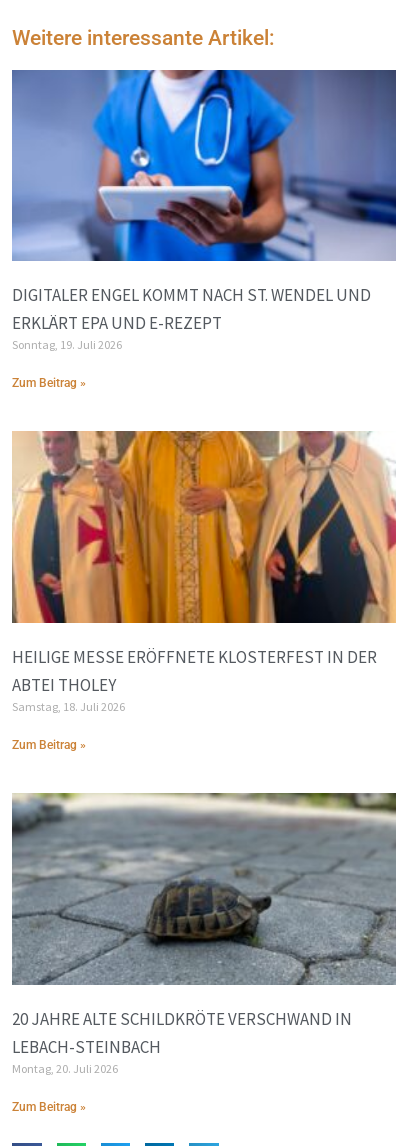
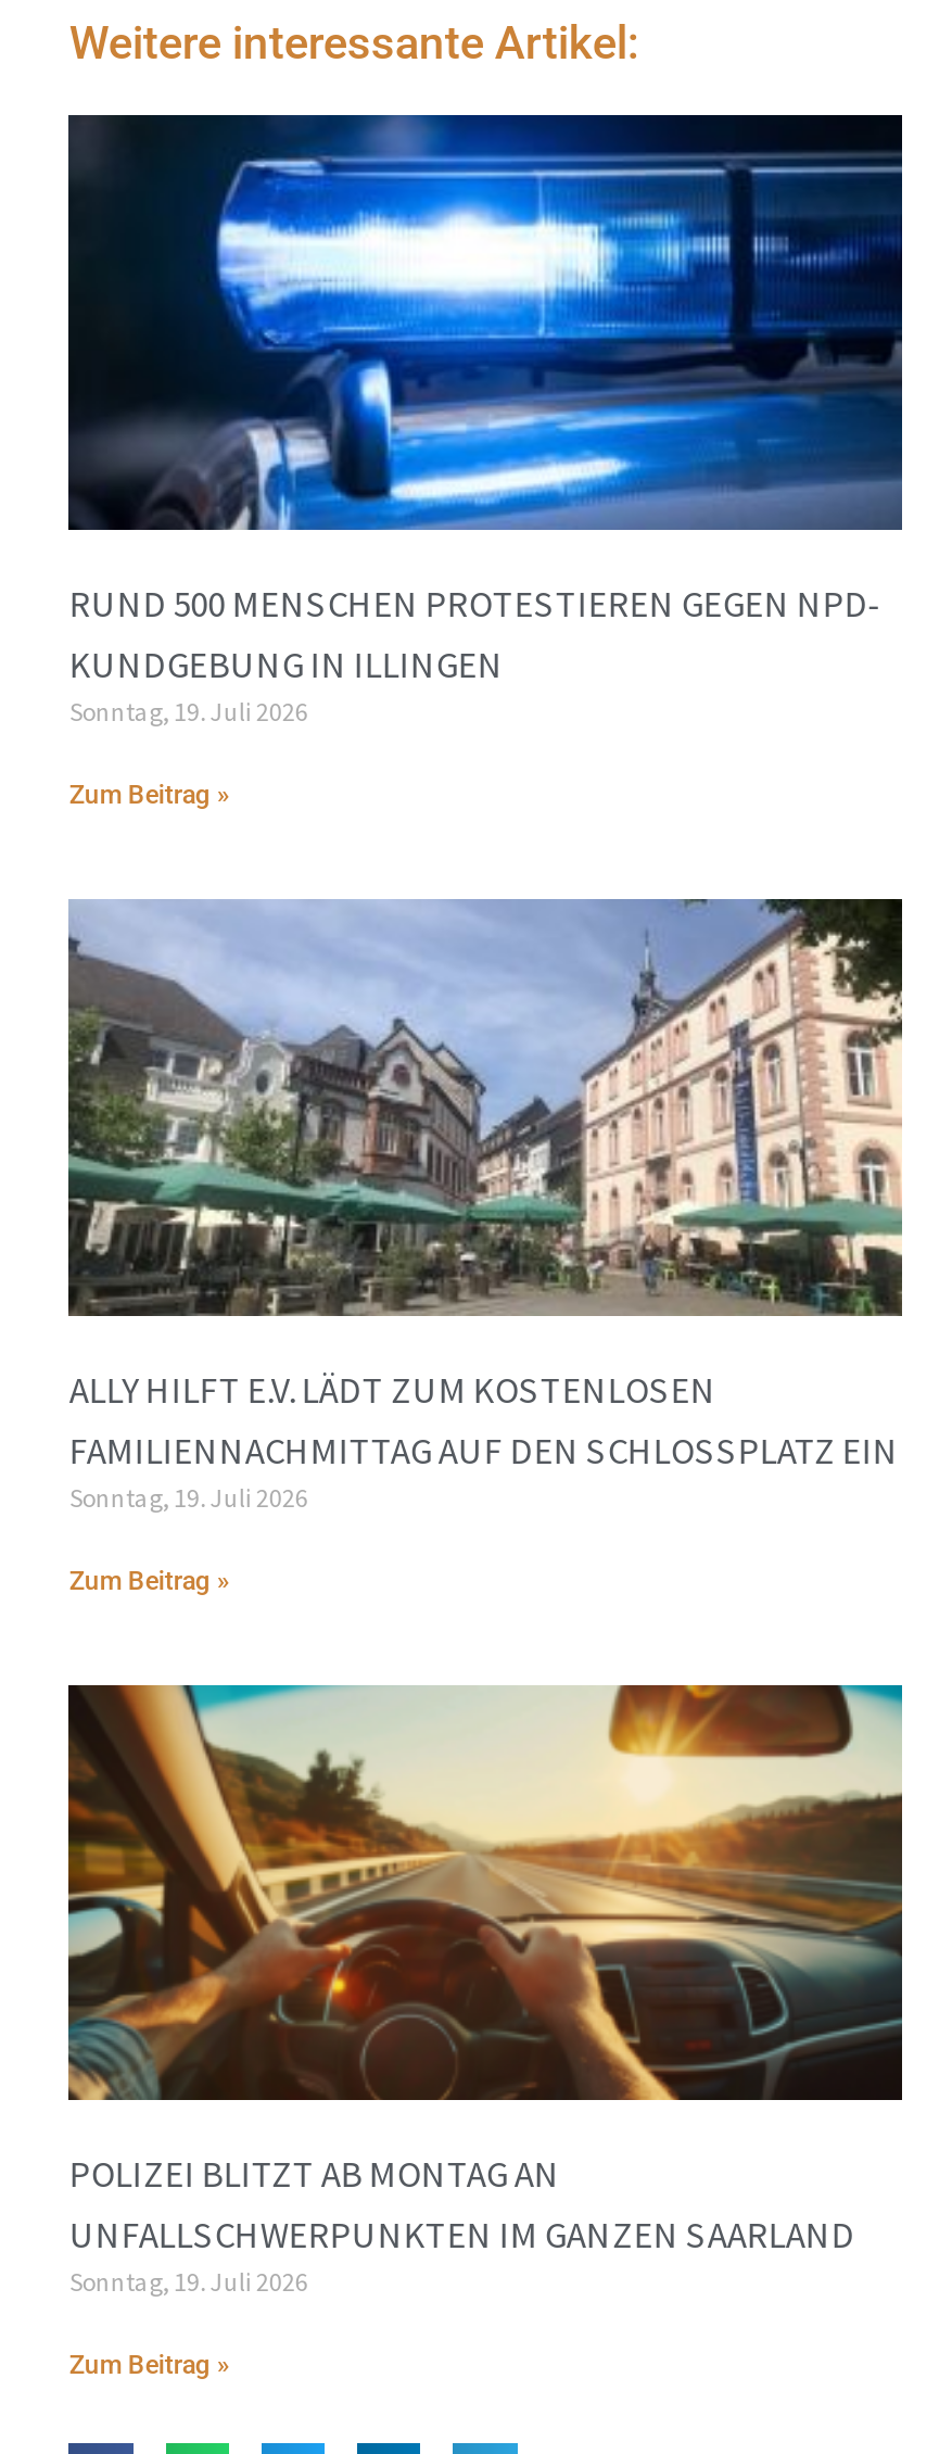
- [image]
- DIGITALER ENGEL KOMMT NACH ST. WENDEL UND
- ERKLÄRT EPA UND E-REZEPT
+ [image]
+ RUND 500 MENSCHEN PROTESTIEREN GEGEN NPD-
+ KUNDGEBUNG IN ILLINGEN

- [image]
- HEILIGE MESSE ERÖFFNETE KLOSTERFEST IN DER
- ABTEI THOLEY
- Samstag, 18. Juli 2026
+ [image]
+ ALLY HILFT E.V. LÄDT ZUM KOSTENLOSEN
+ FAMILIENNACHMITTAG AUF DEN SCHLOSSPLATZ EIN
+ Sonntag, 19. Juli 2026

- [image]
- 20 JAHRE ALTE SCHILDKRÖTE VERSCHWAND IN
- LEBACH-STEINBACH
- Montag, 20. Juli 2026
+ [image]
+ POLIZEI BLITZT AB MONTAG AN
+ UNFALLSCHWERPUNKTEN IM GANZEN SAARLAND
+ Sonntag, 19. Juli 2026
